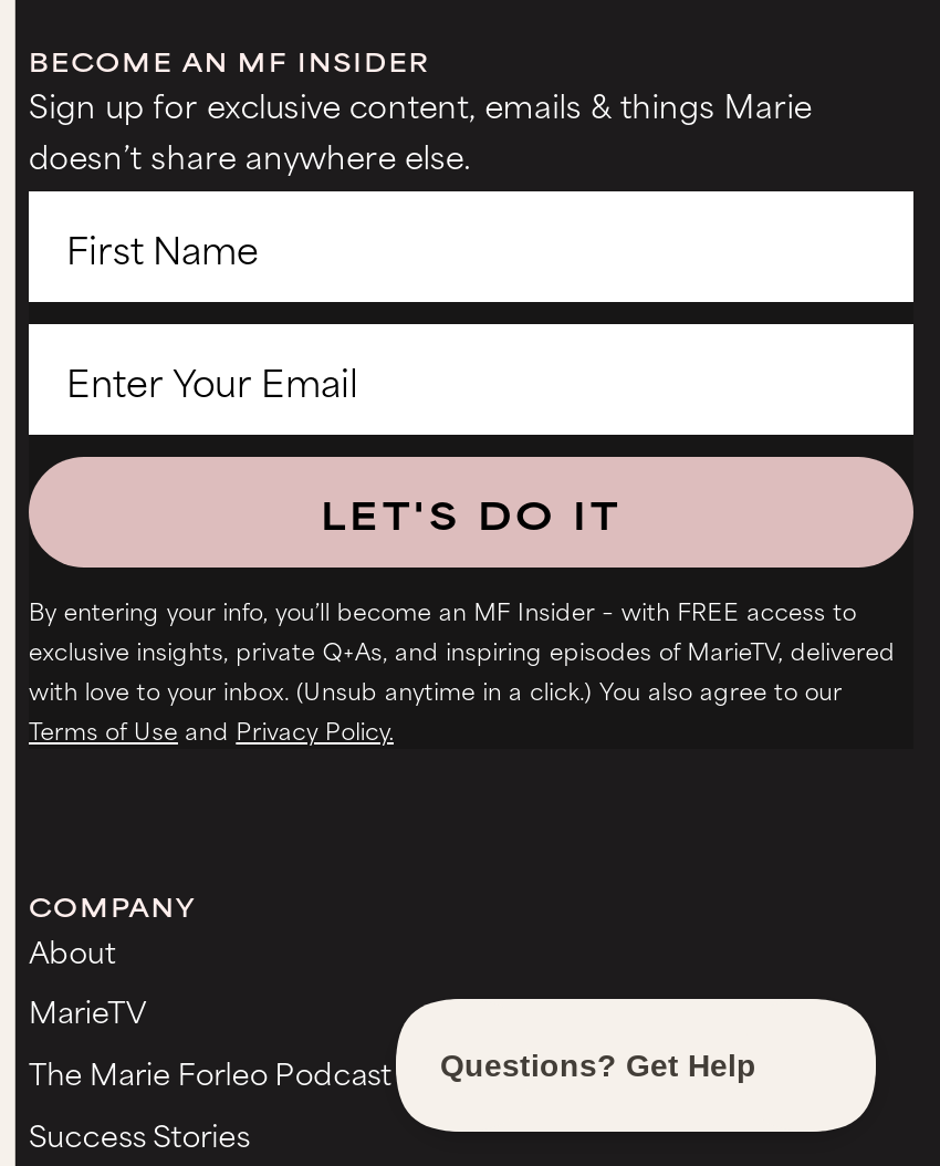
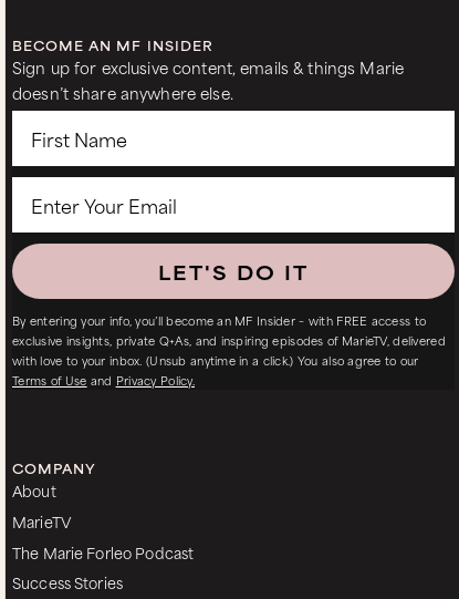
- [image]
